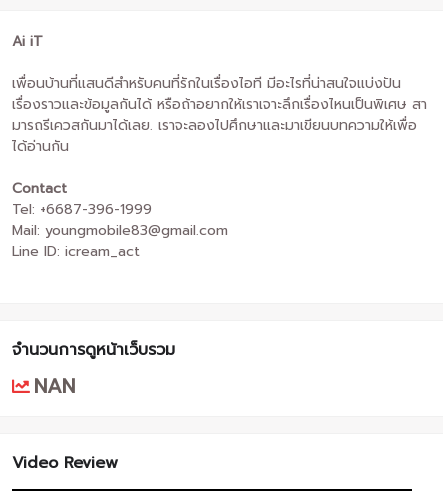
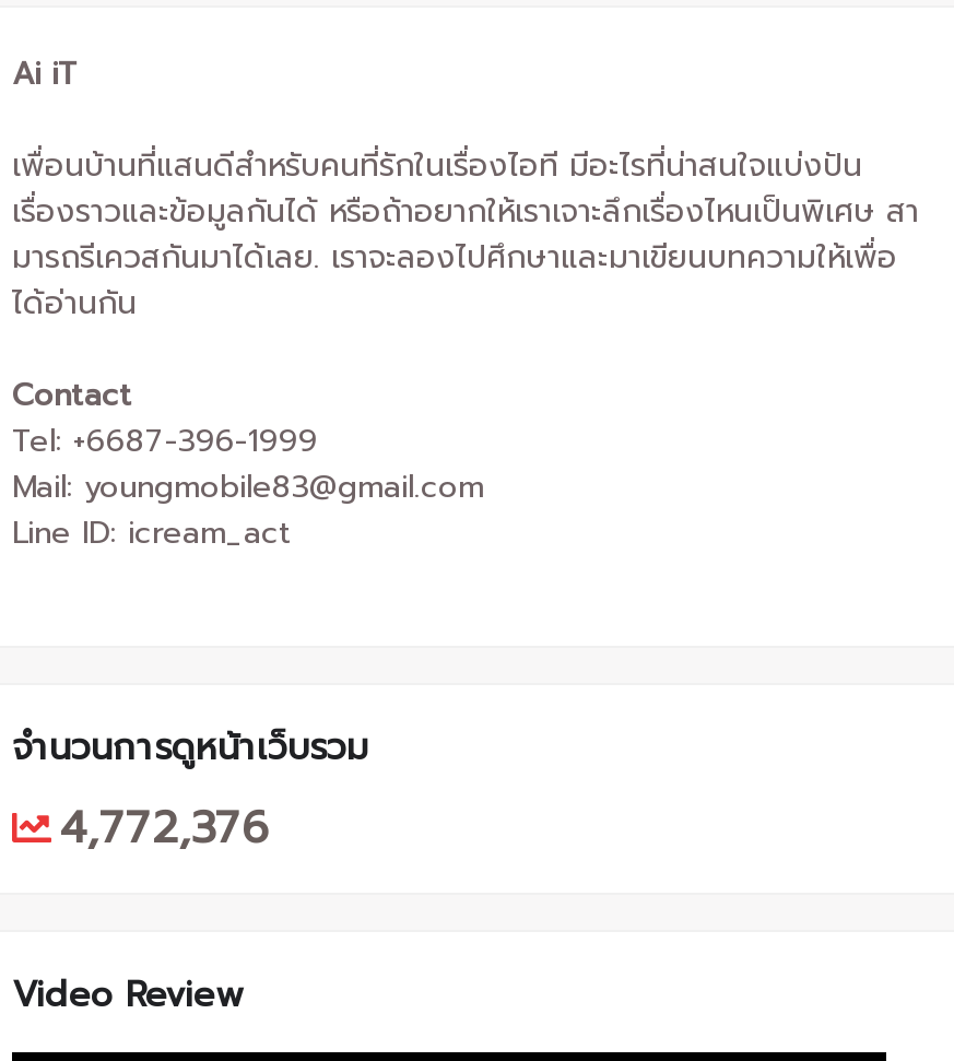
- NAN
+ 4,772,376
